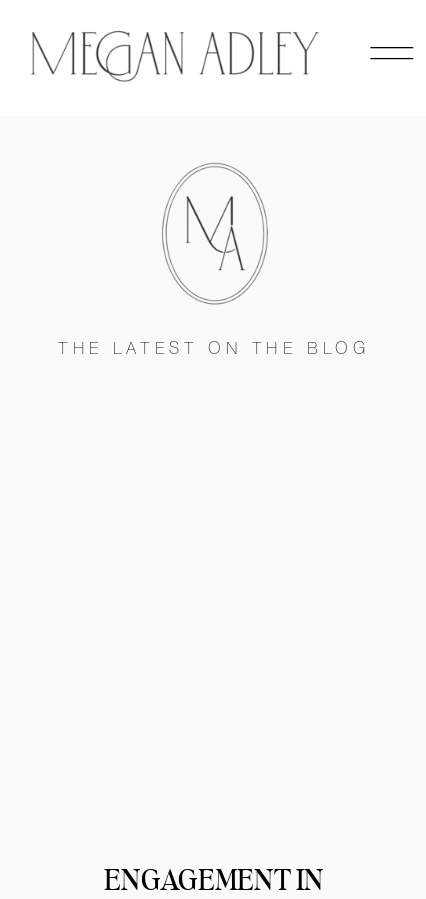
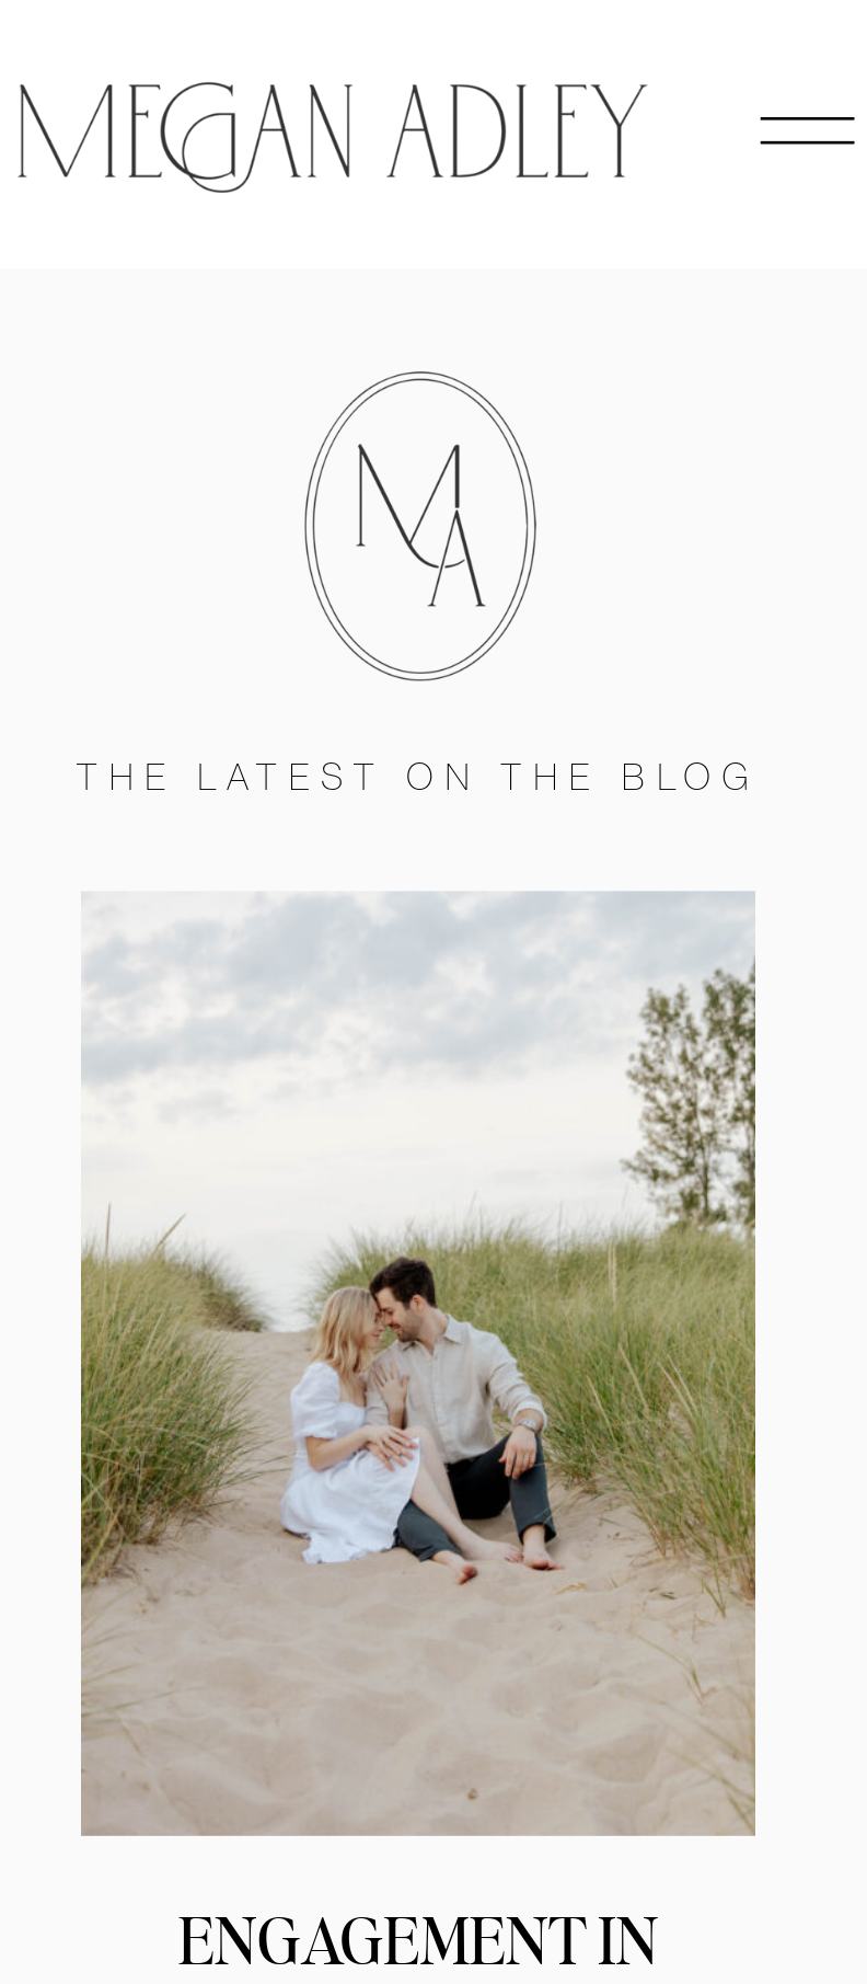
+ [image]
